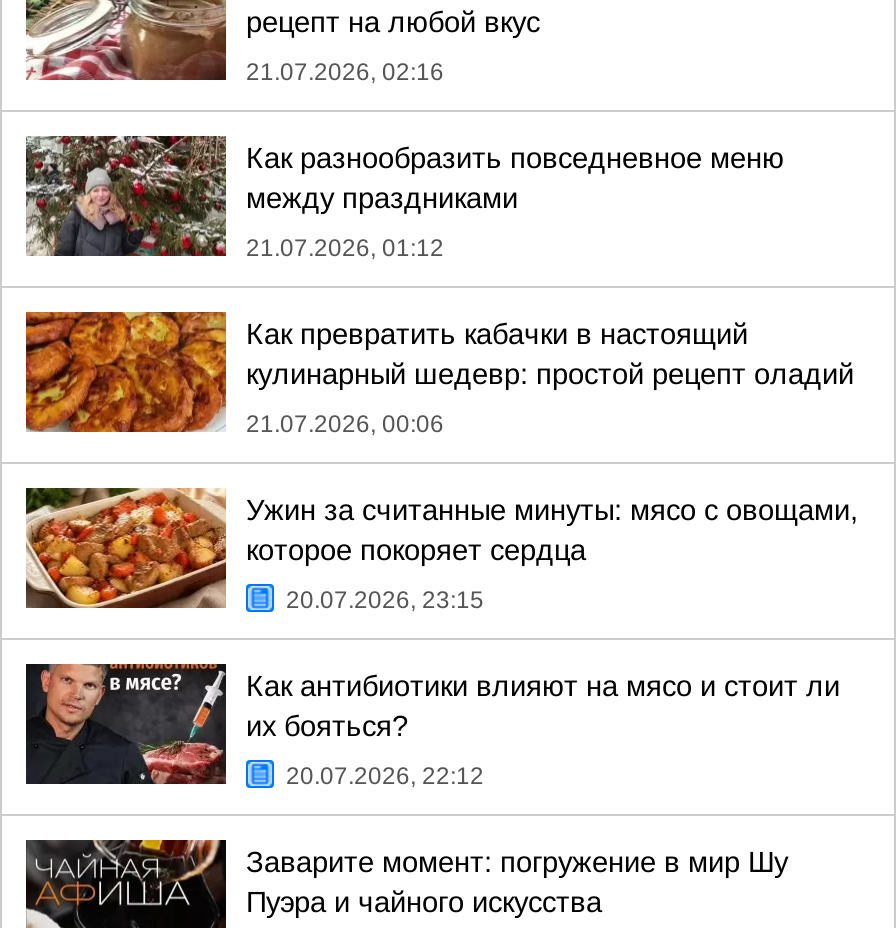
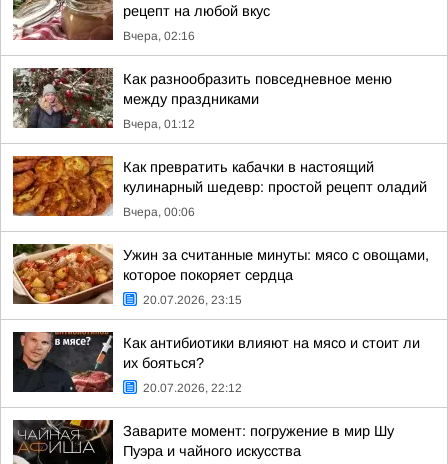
- 21.07.2026, 02:16
+ Вчера, 02:16

- 21.07.2026, 01:12
+ Вчера, 01:12

- 21.07.2026, 00:06
+ Вчера, 00:06
